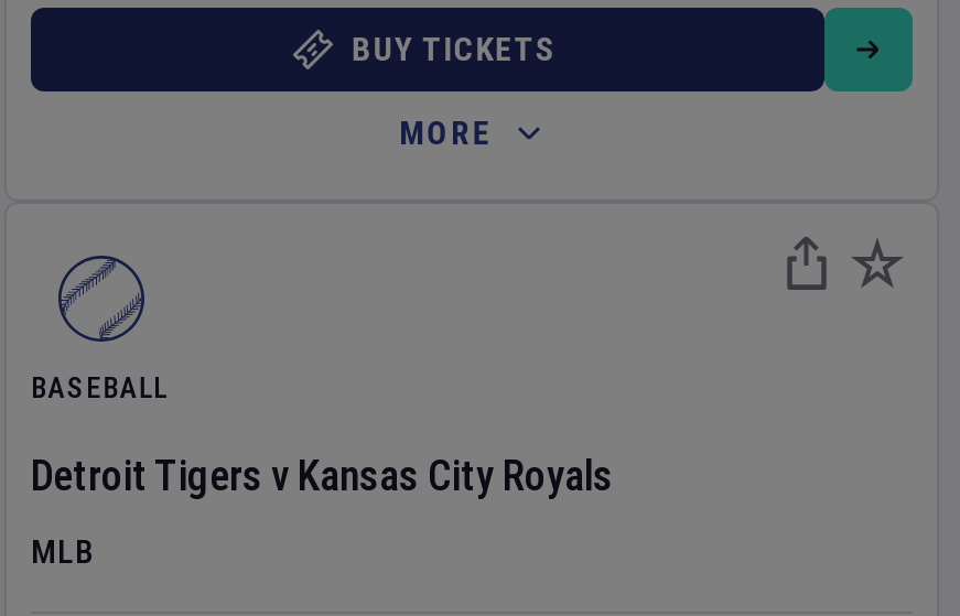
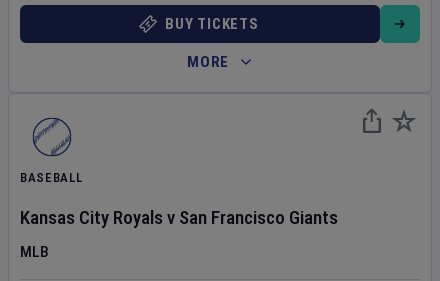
- Detroit Tigers v Kansas City Royals
+ Kansas City Royals v San Francisco Giants
